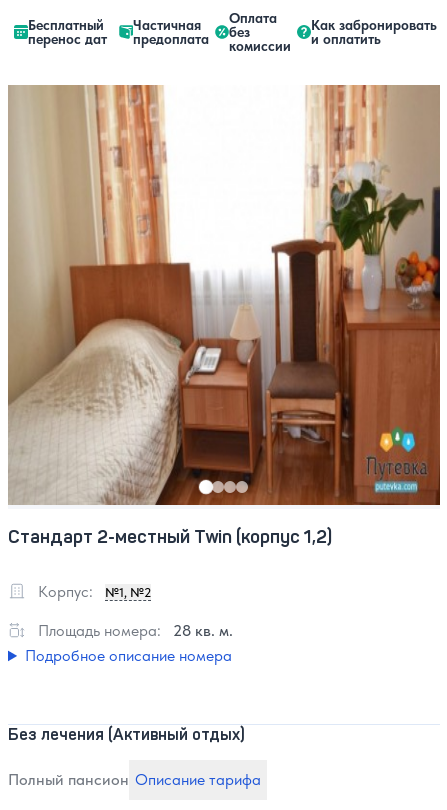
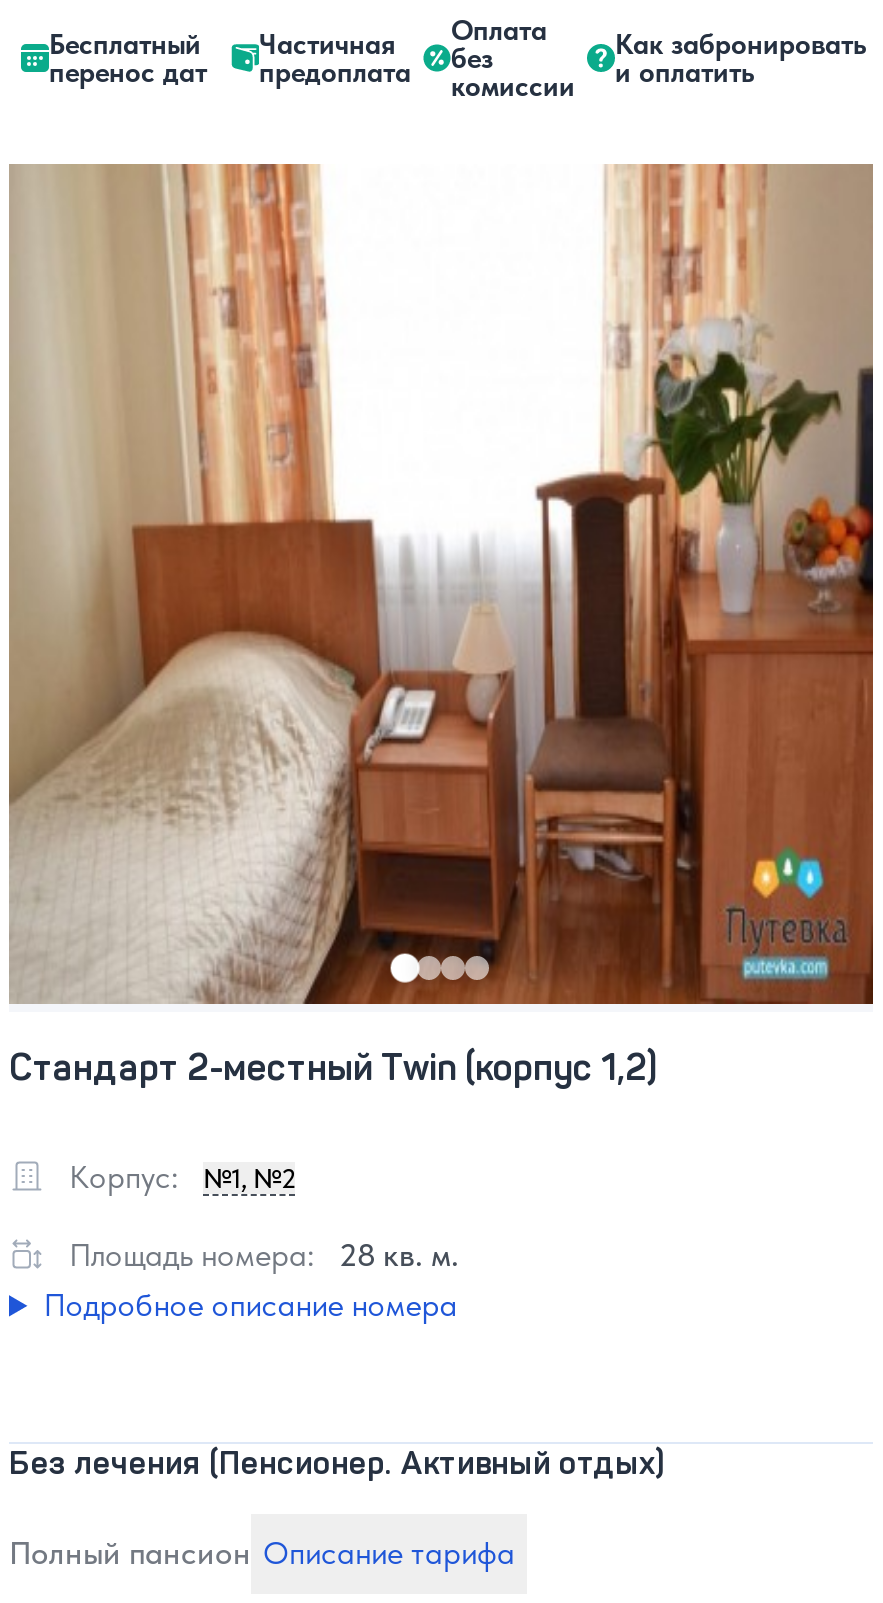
- Без лечения (Активный отдых)
+ Без лечения (Пенсионер. Активный отдых)
